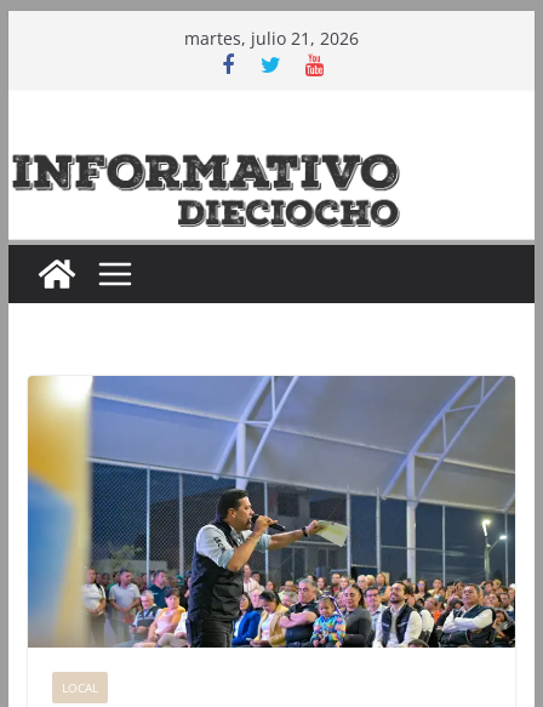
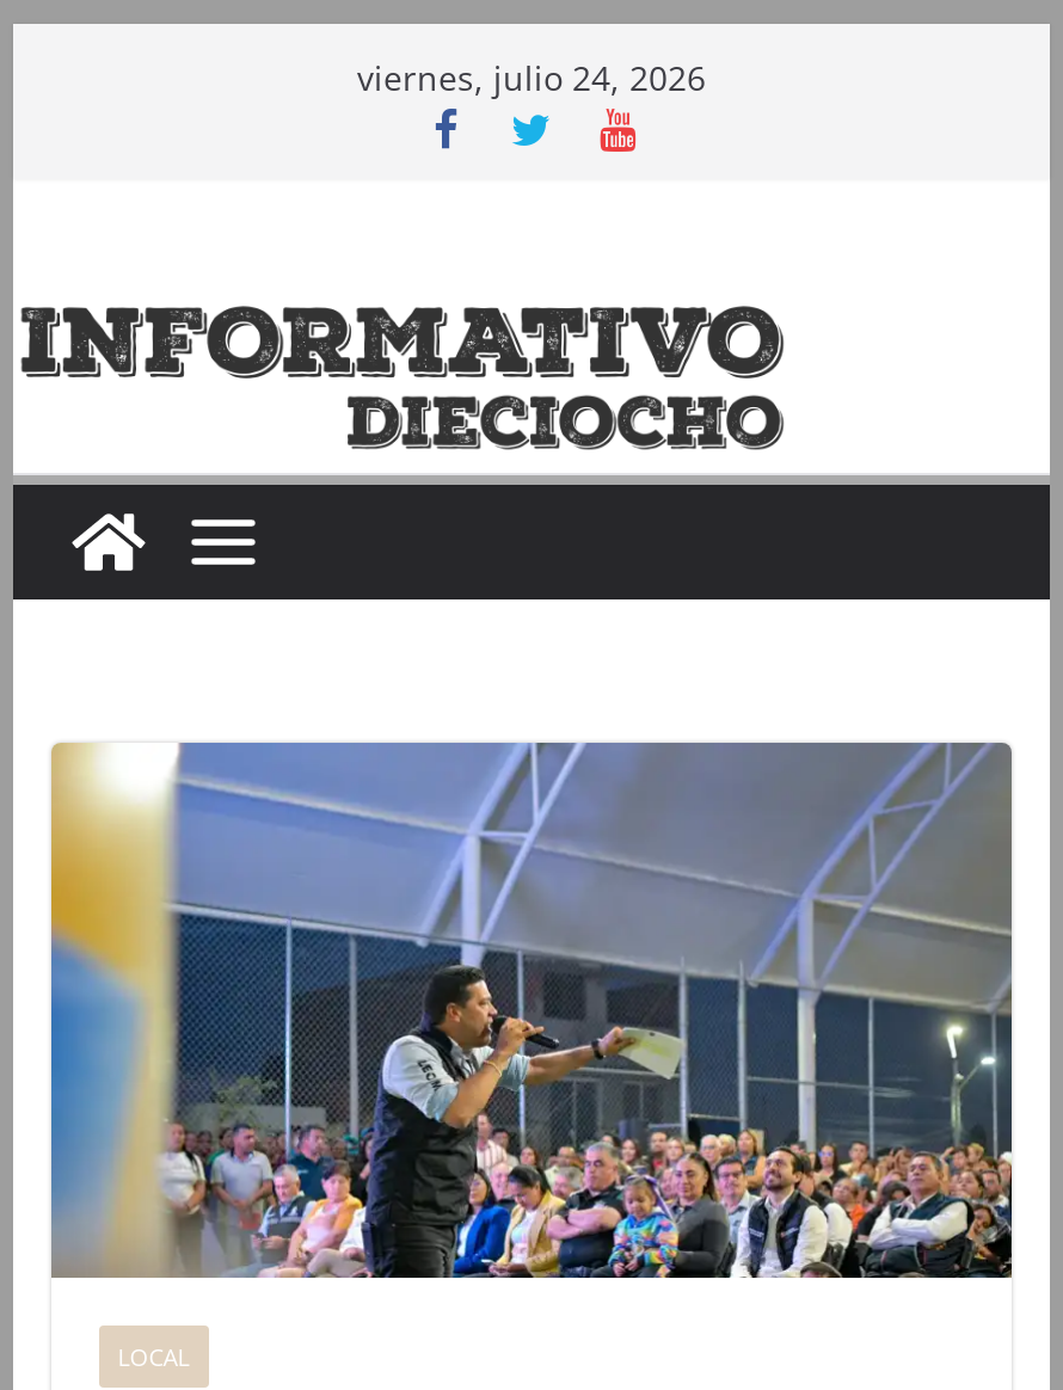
- martes, julio 21, 2026
+ viernes, julio 24, 2026
